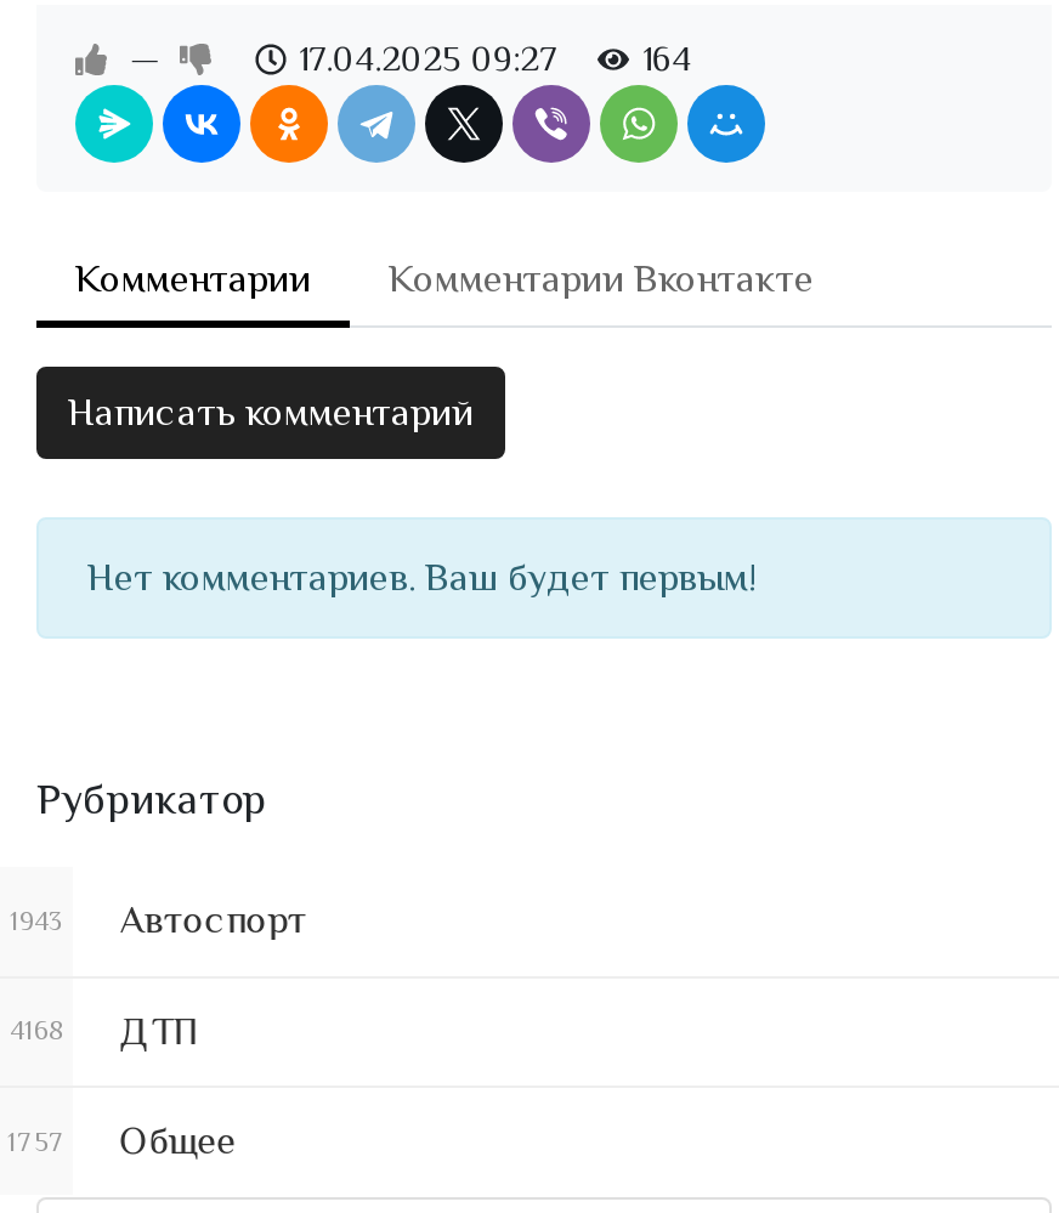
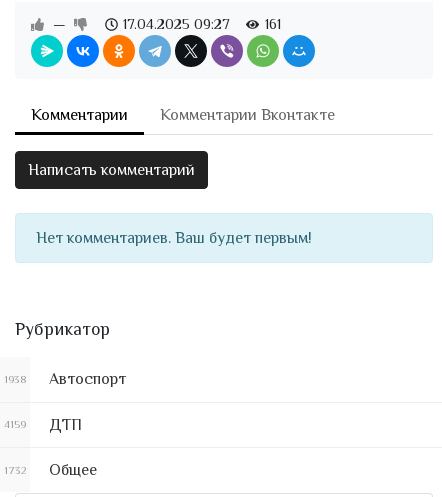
- 17.04.2025 09:27 164
+ 17.04.2025 09:27 161

- 1943 Автоспорт
+ 1938 Автоспорт

- 4168 ДТП
+ 4159 ДТП

- 1757 Общее
+ 1732 Общее
